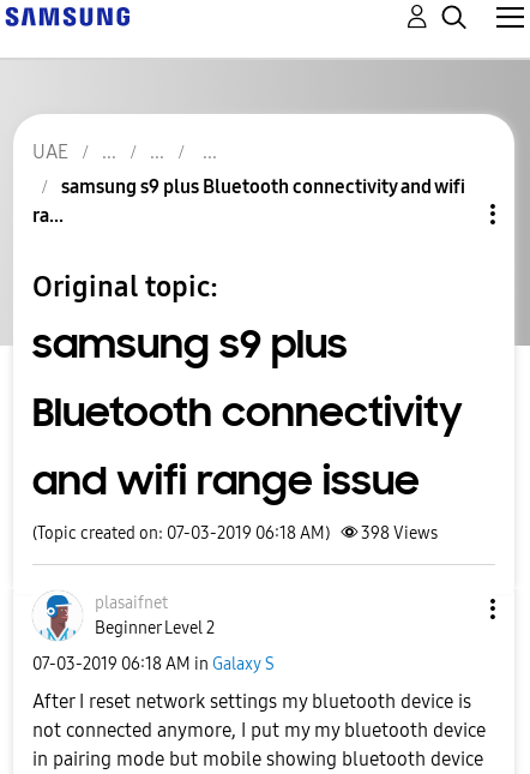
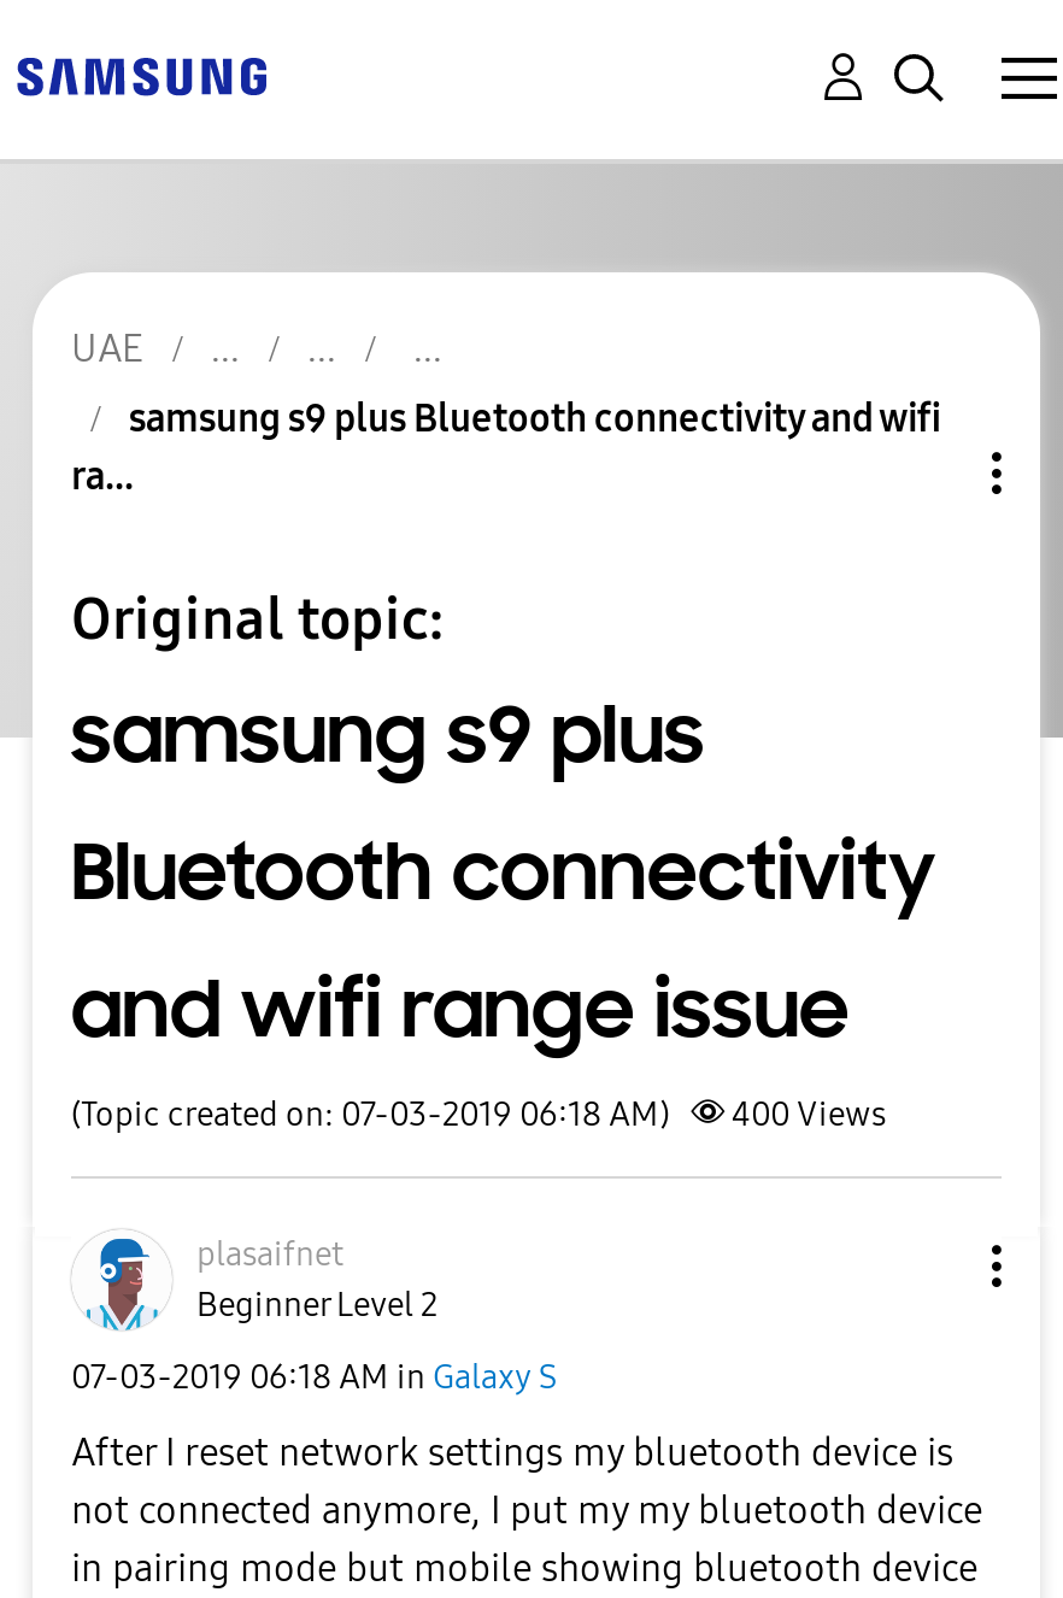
- (Topic created on: 07-03-2019 06:18 AM) 398 Views
+ (Topic created on: 07-03-2019 06:18 AM) 400 Views
